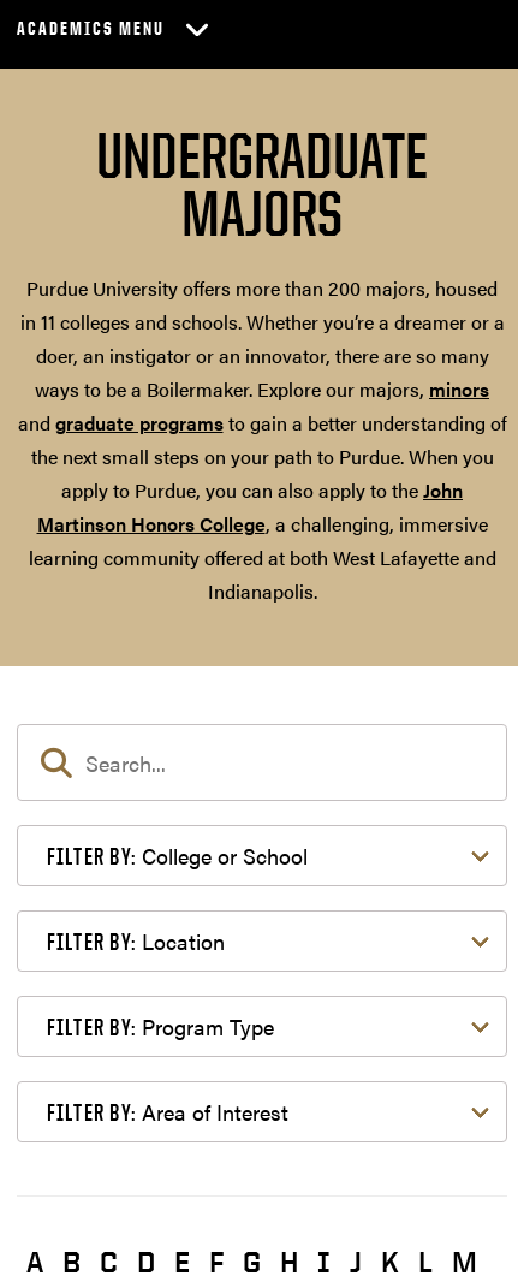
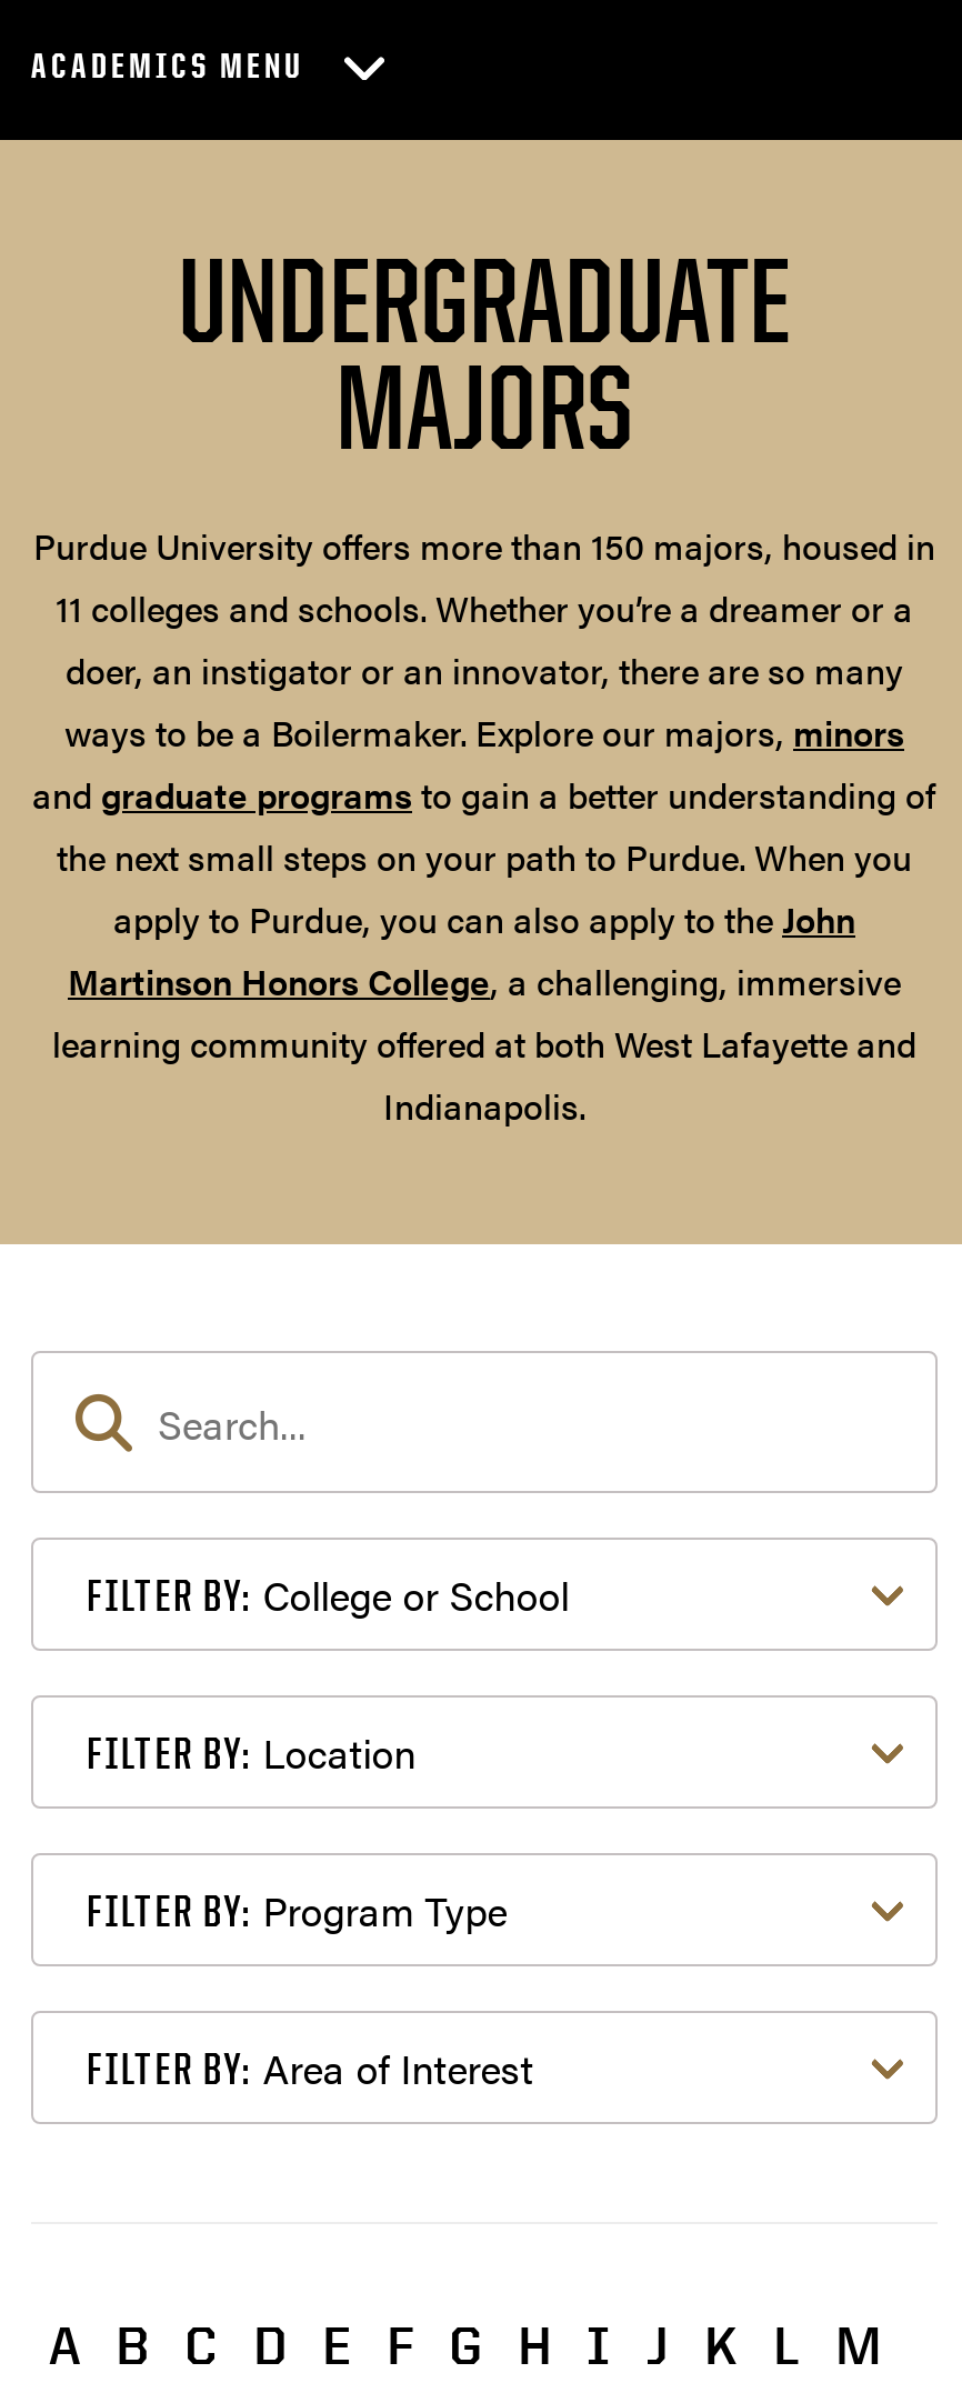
- Purdue University offers more than 200 majors, housed
- in 11 colleges and schools. Whether you’re a dreamer or a
+ Purdue University offers more than 150 majors, housed in
+ 11 colleges and schools. Whether you’re a dreamer or a
